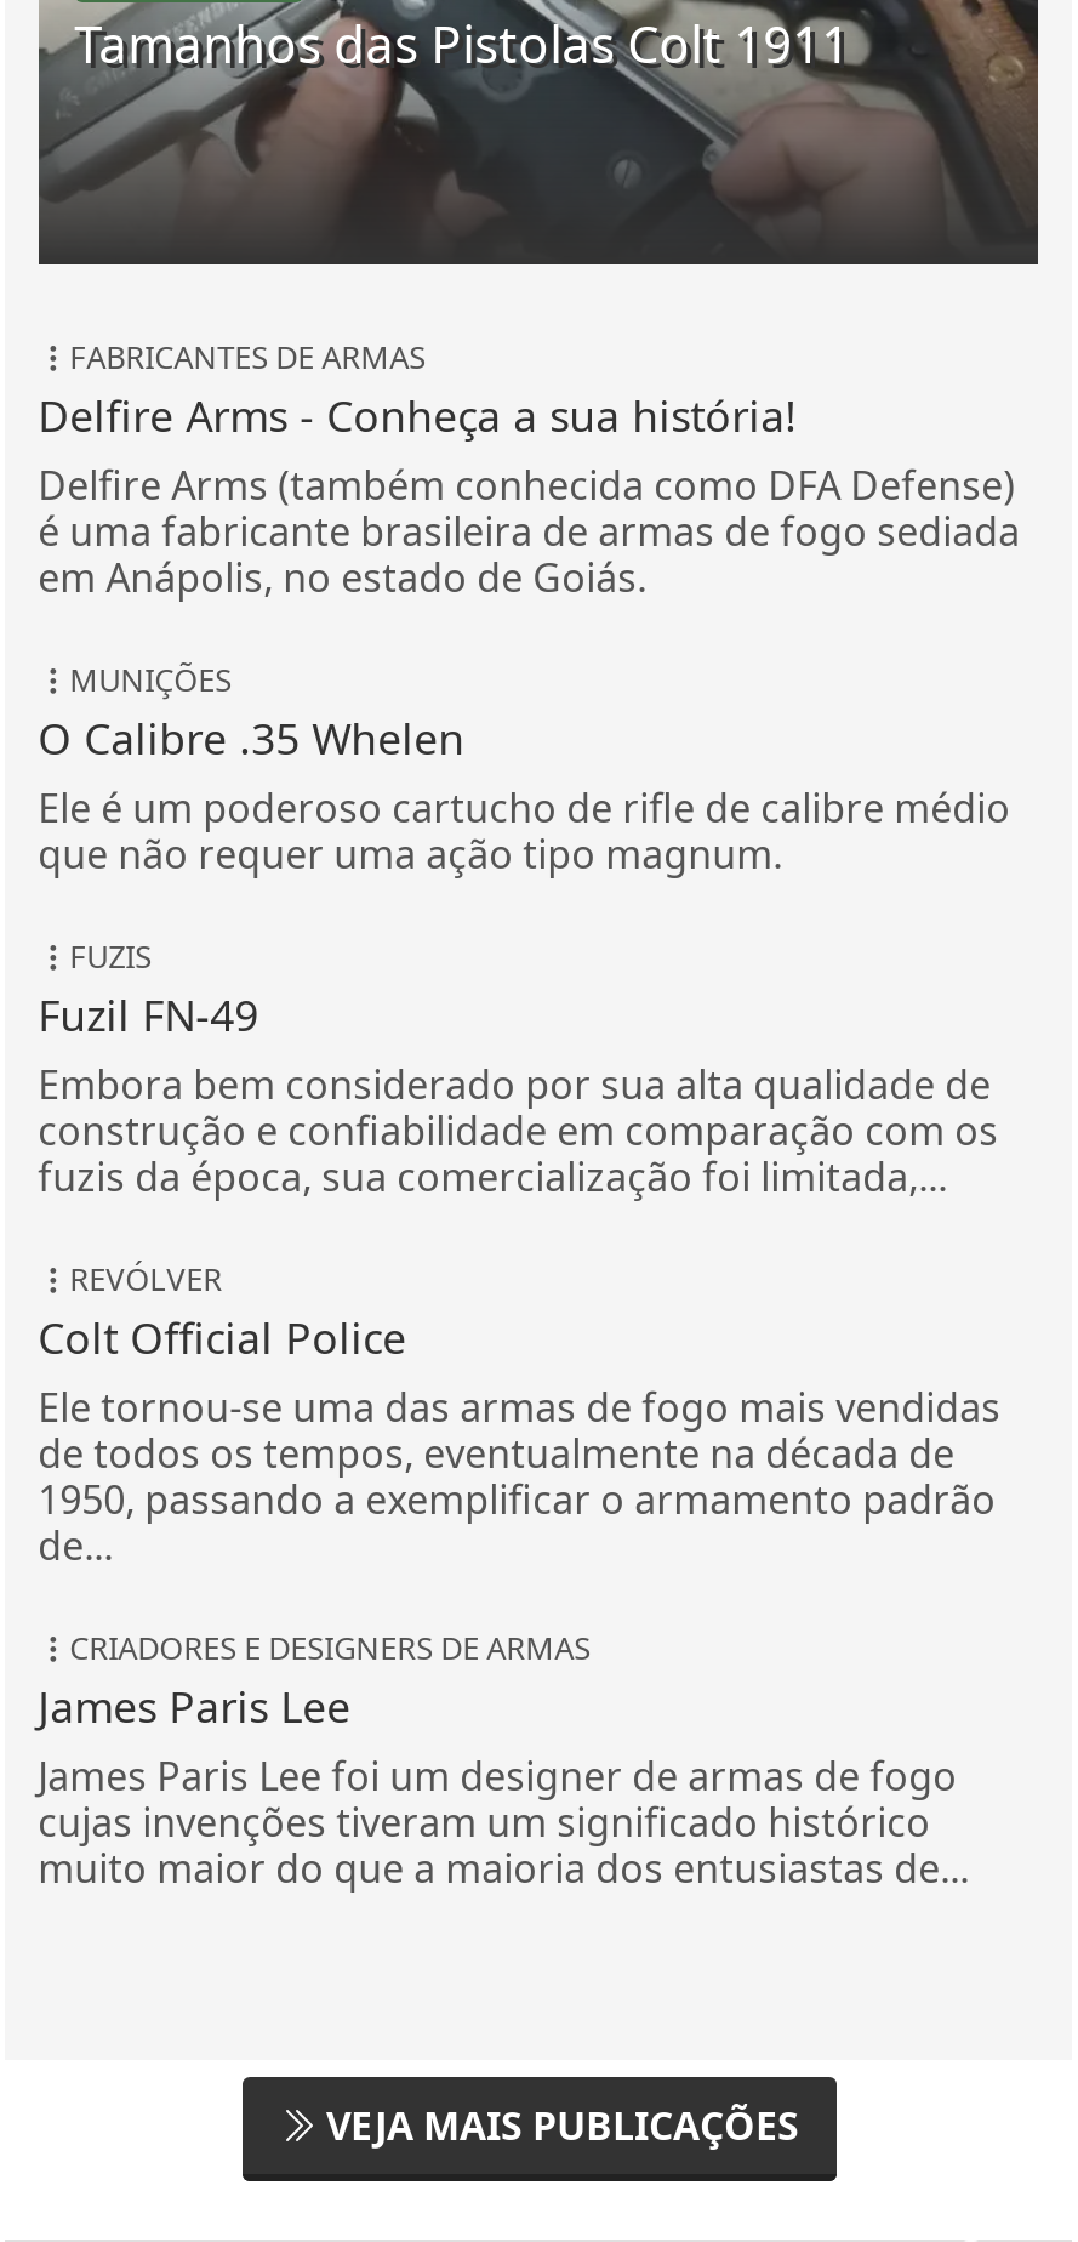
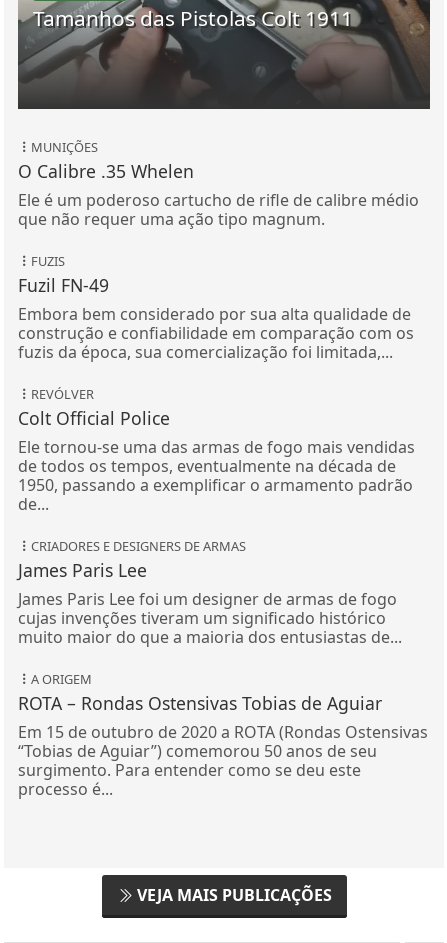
- FABRICANTES DE ARMAS
- Delfire Arms - Conheça a sua história!
- Delfire Arms (também conhecida como DFA Defense)
- é uma fabricante brasileira de armas de fogo sediada
- em Anápolis, no estado de Goiás.

moved up: MUNIÇÕES | O Calibre .35 Whelen | Ele é um poderoso cartucho de rifle de calibre médio | ... | cujas invenções tiveram um significado histórico | muito maior do que a maioria dos entusiastas de...

+ A ORIGEM
+ ROTA – Rondas Ostensivas Tobias de Aguiar
+ Em 15 de outubro de 2020 a ROTA (Rondas Ostensivas
+ “Tobias de Aguiar”) comemorou 50 anos de seu
+ surgimento. Para entender como se deu este
+ processo é...
